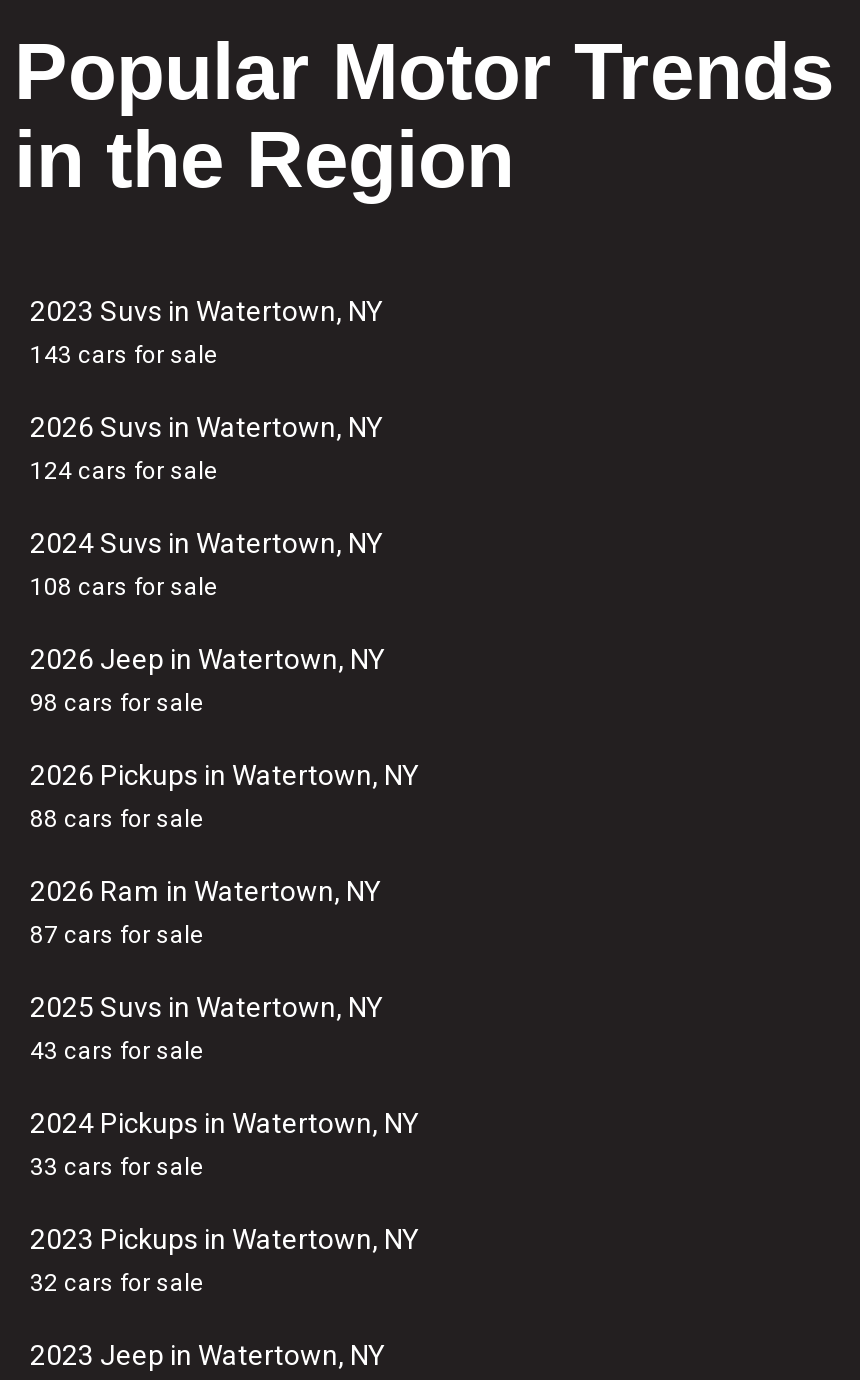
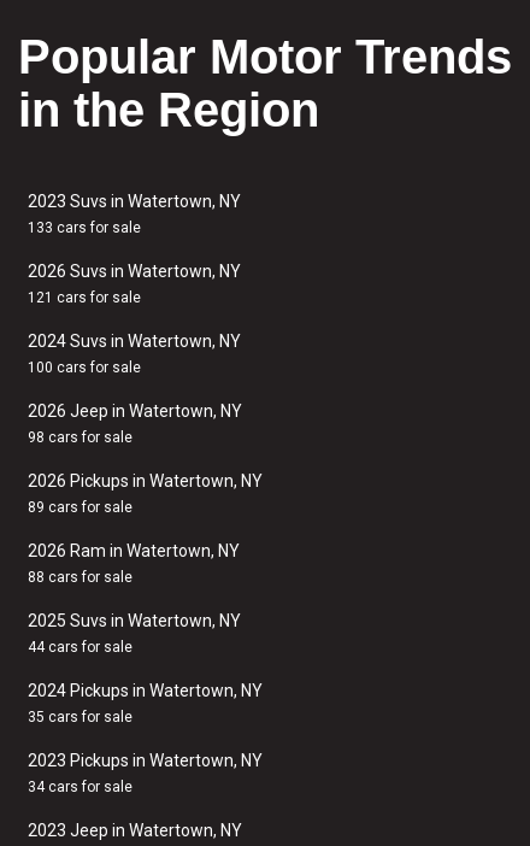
- 143 cars for sale
+ 133 cars for sale

- 124 cars for sale
+ 121 cars for sale

- 108 cars for sale
+ 100 cars for sale

- 88 cars for sale
+ 89 cars for sale

- 87 cars for sale
+ 88 cars for sale

- 43 cars for sale
+ 44 cars for sale

- 33 cars for sale
+ 35 cars for sale

- 32 cars for sale
+ 34 cars for sale
